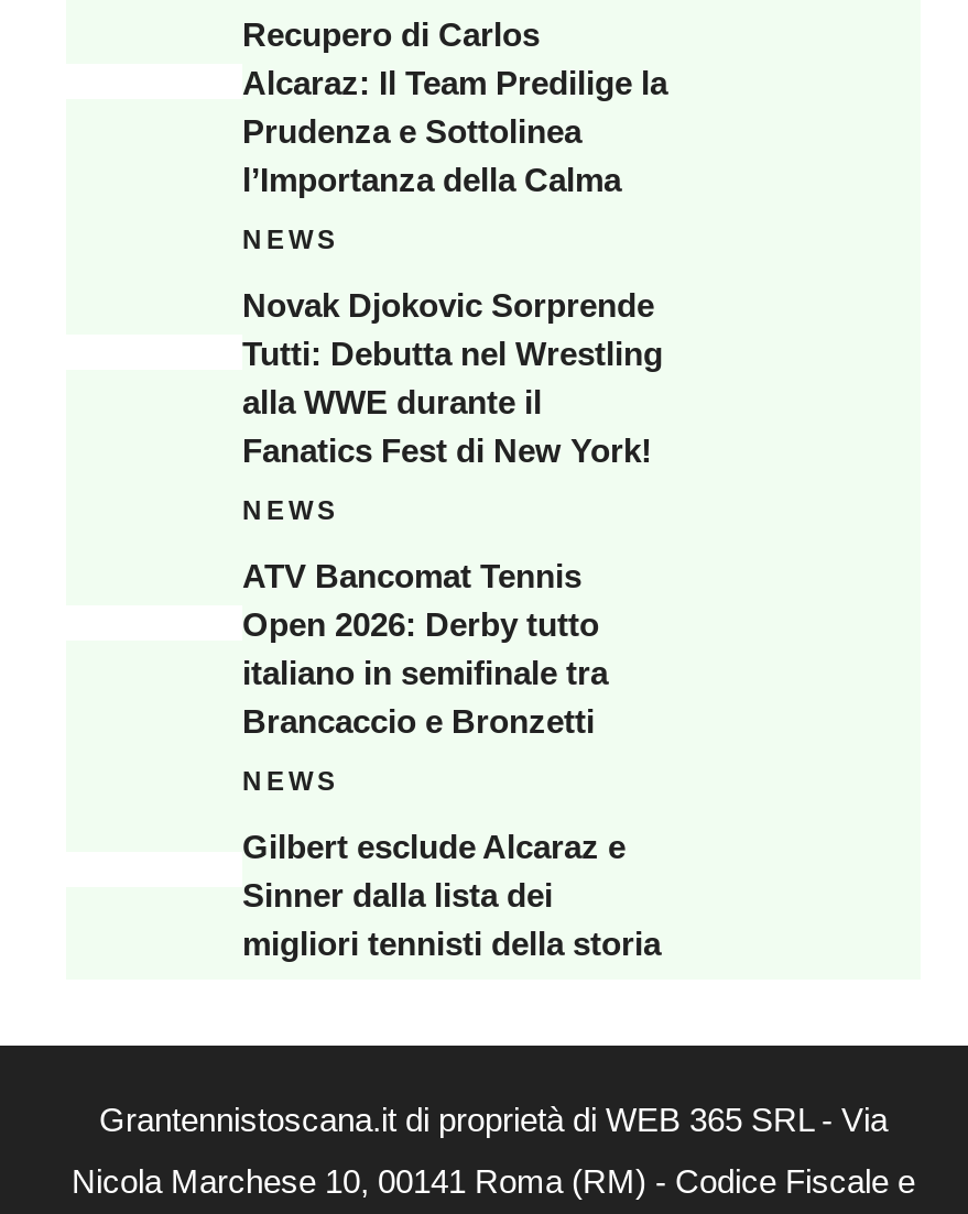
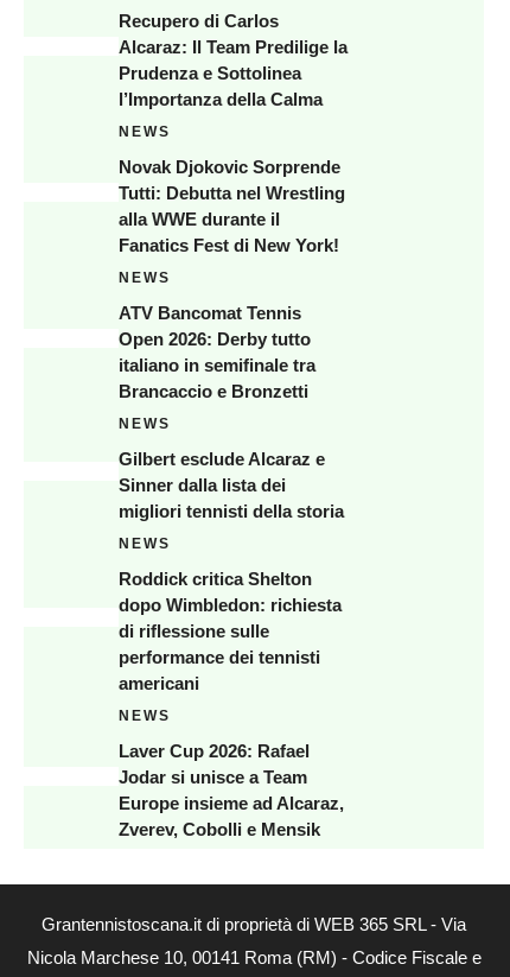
+ NEWS
+ Roddick critica Shelton
+ dopo Wimbledon: richiesta
+ di riflessione sulle
+ performance dei tennisti
+ americani
+ NEWS
+ Laver Cup 2026: Rafael
+ Jodar si unisce a Team
+ Europe insieme ad Alcaraz,
+ Zverev, Cobolli e Mensik
